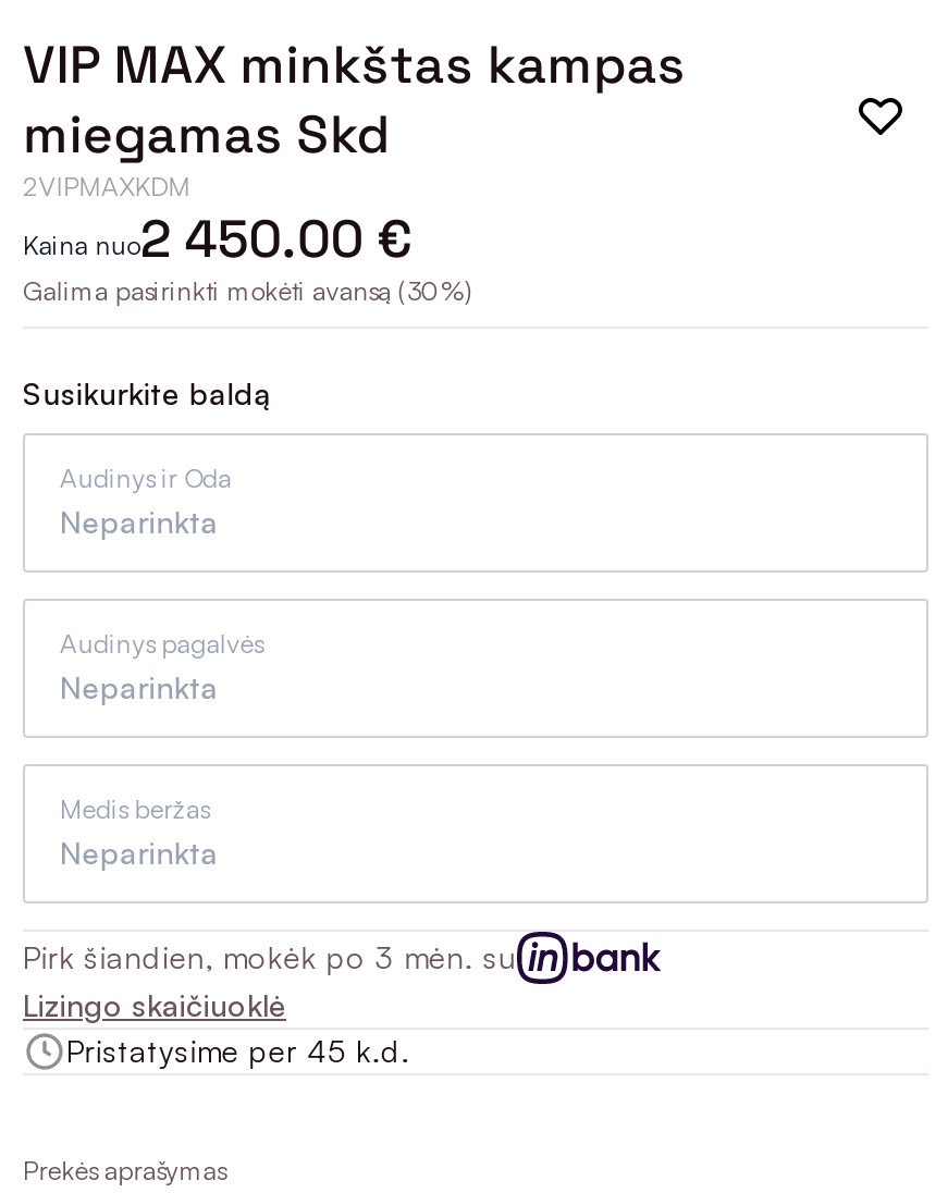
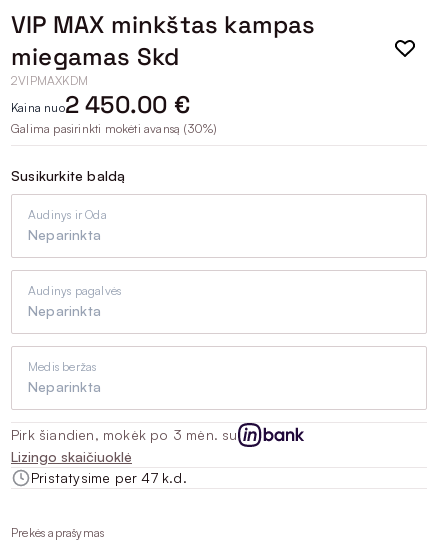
- Pristatysime per 45 k.d.
+ Pristatysime per 47 k.d.
